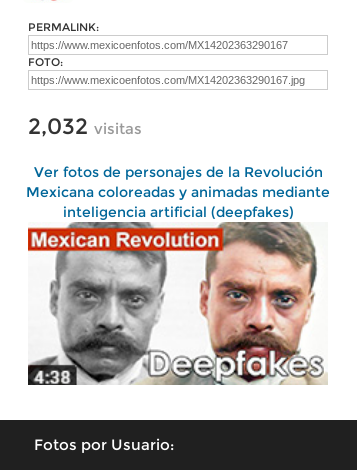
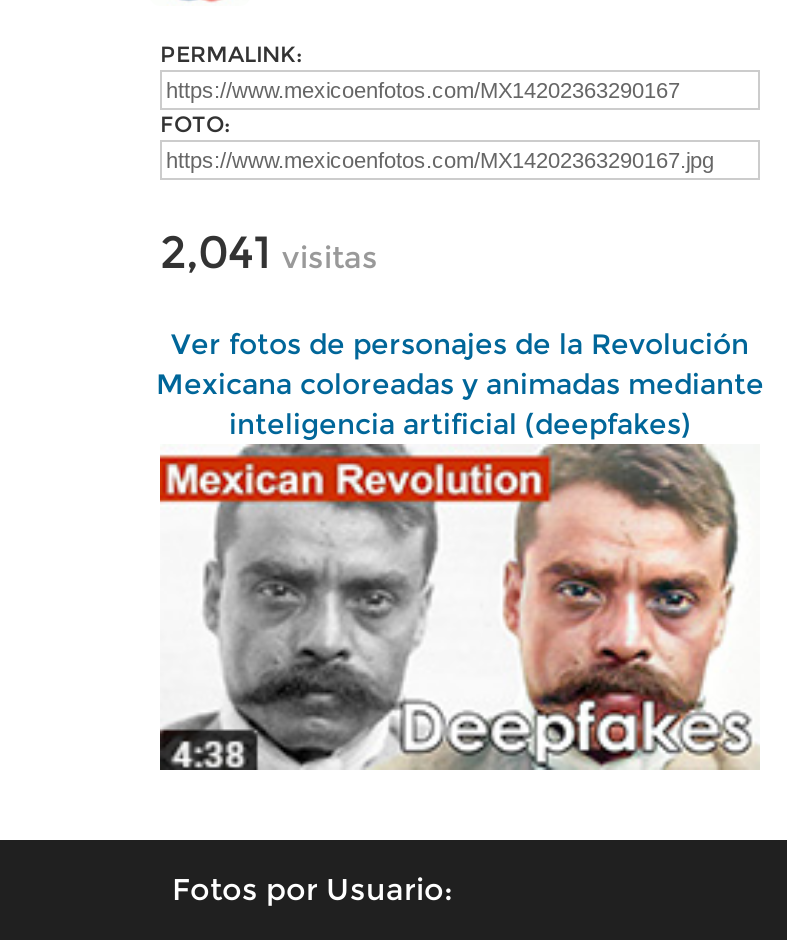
- 2,032 visitas
+ 2,041 visitas
